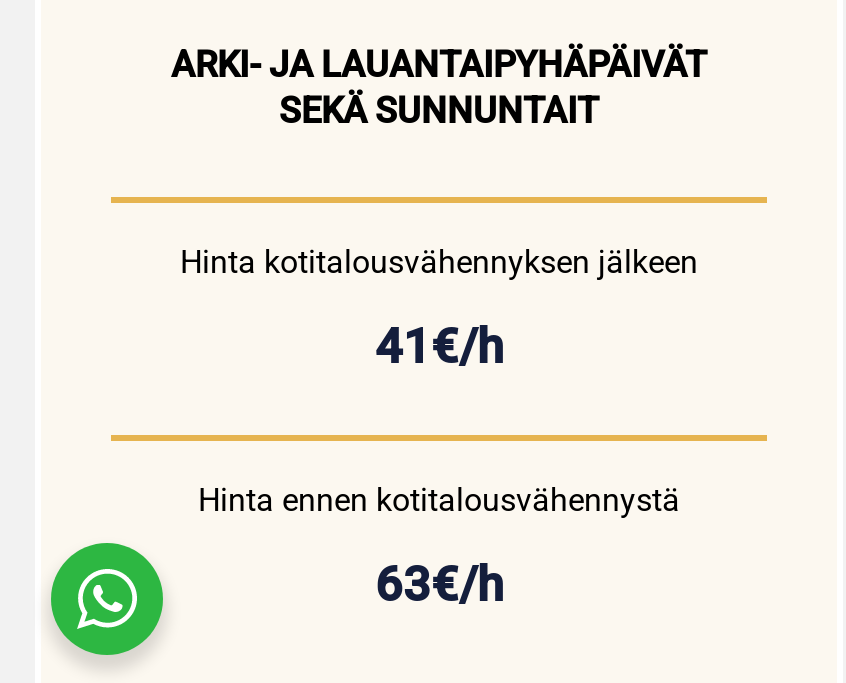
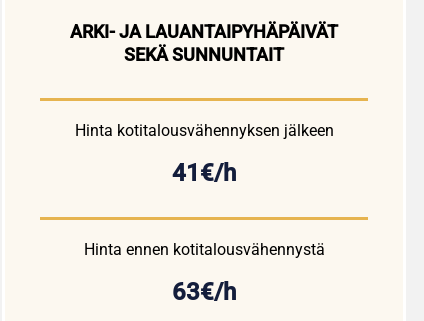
- [image]
